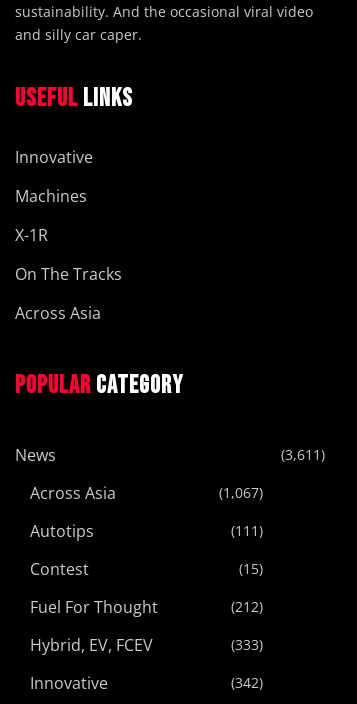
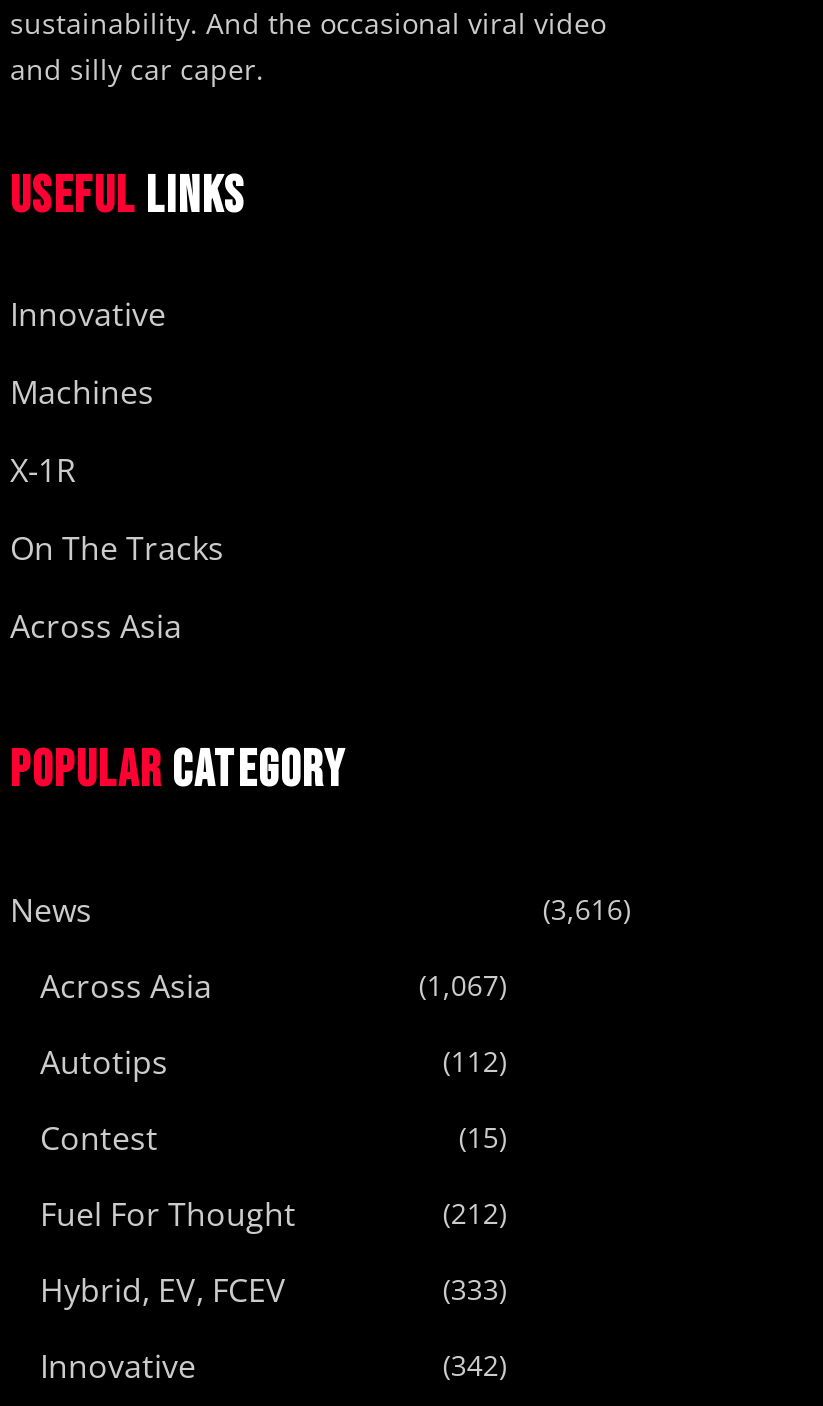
- (3,611)
+ (3,616)

- (111)
+ (112)
